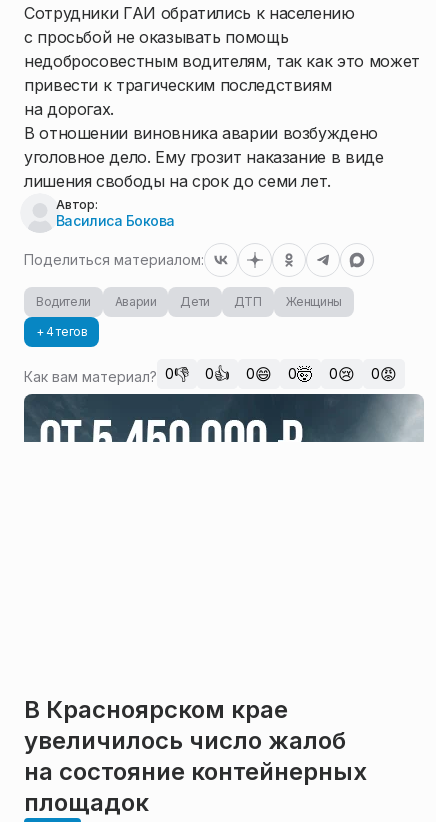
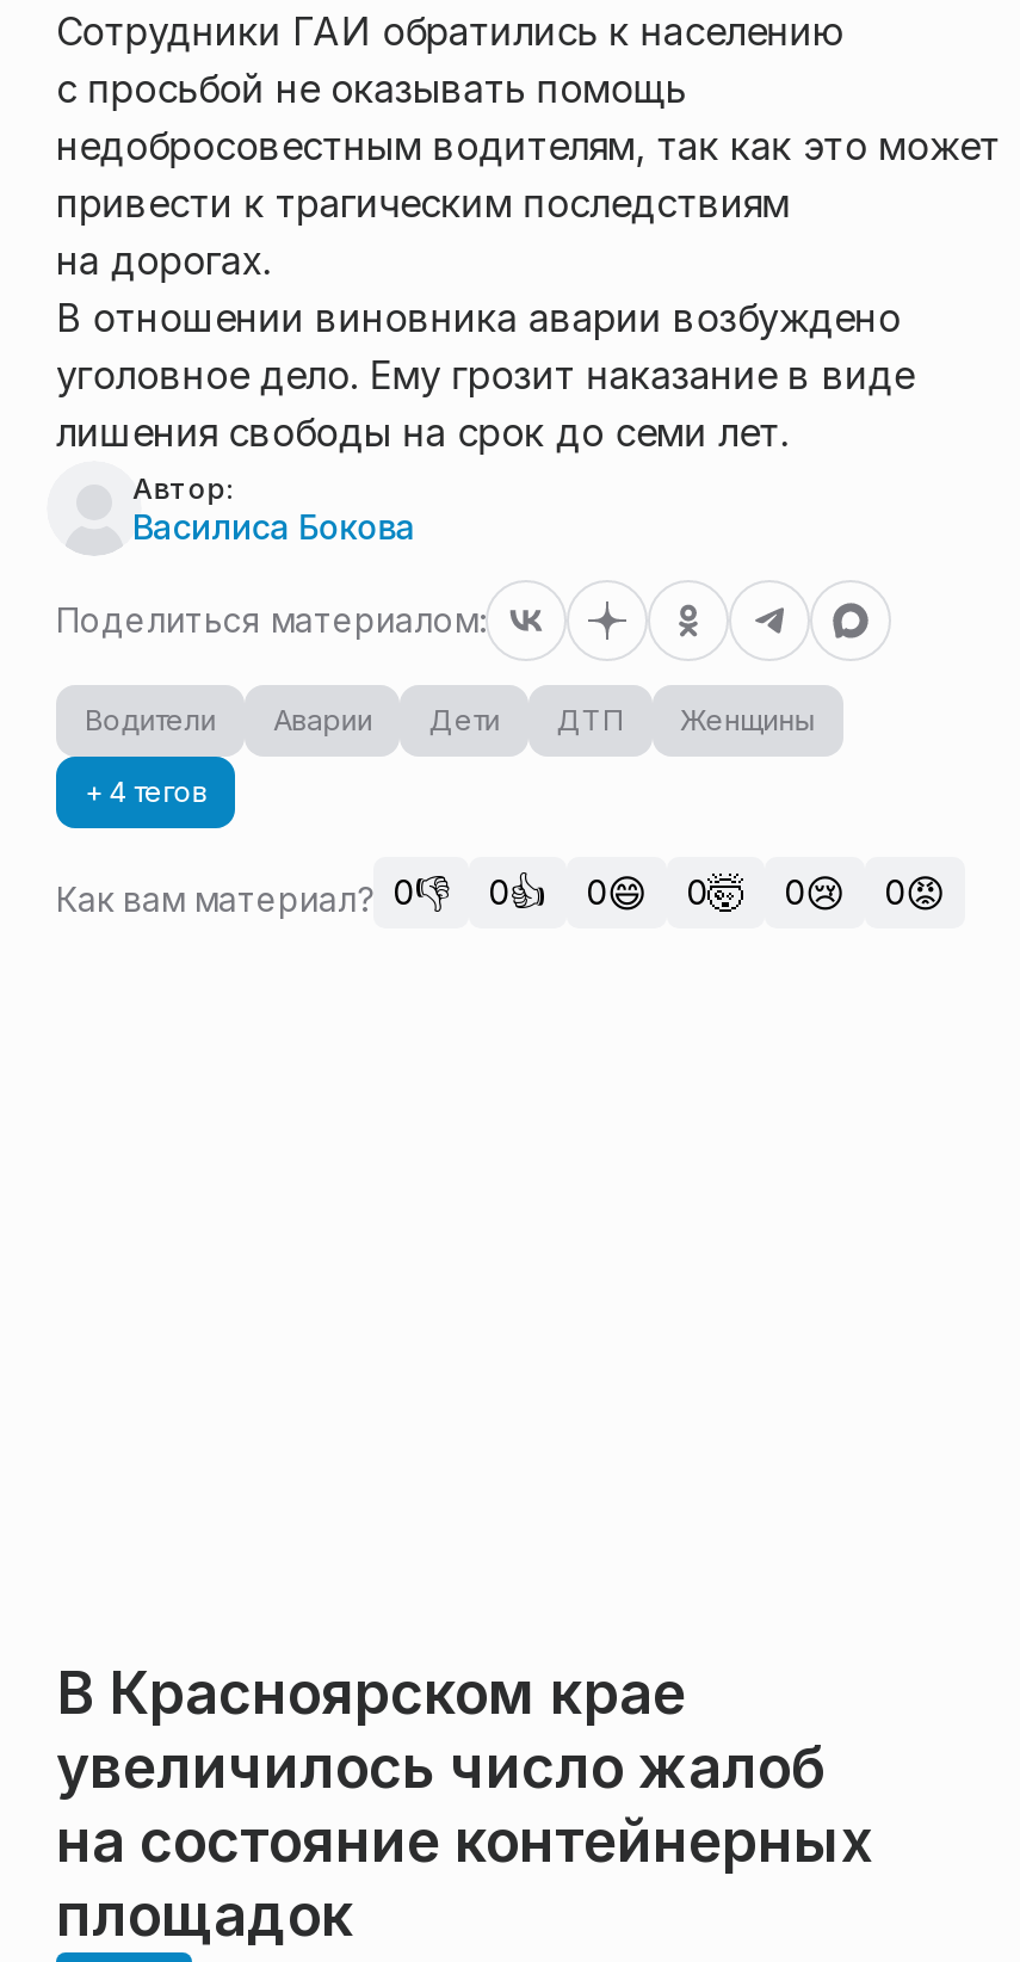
- [image]
